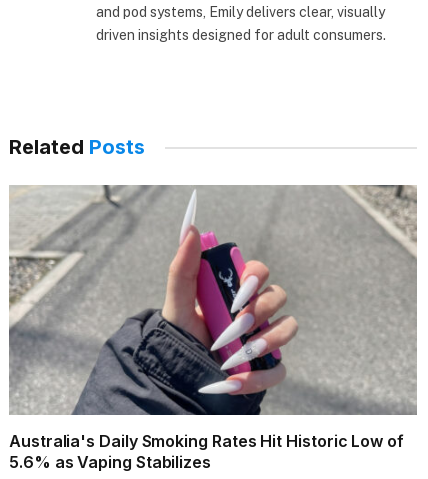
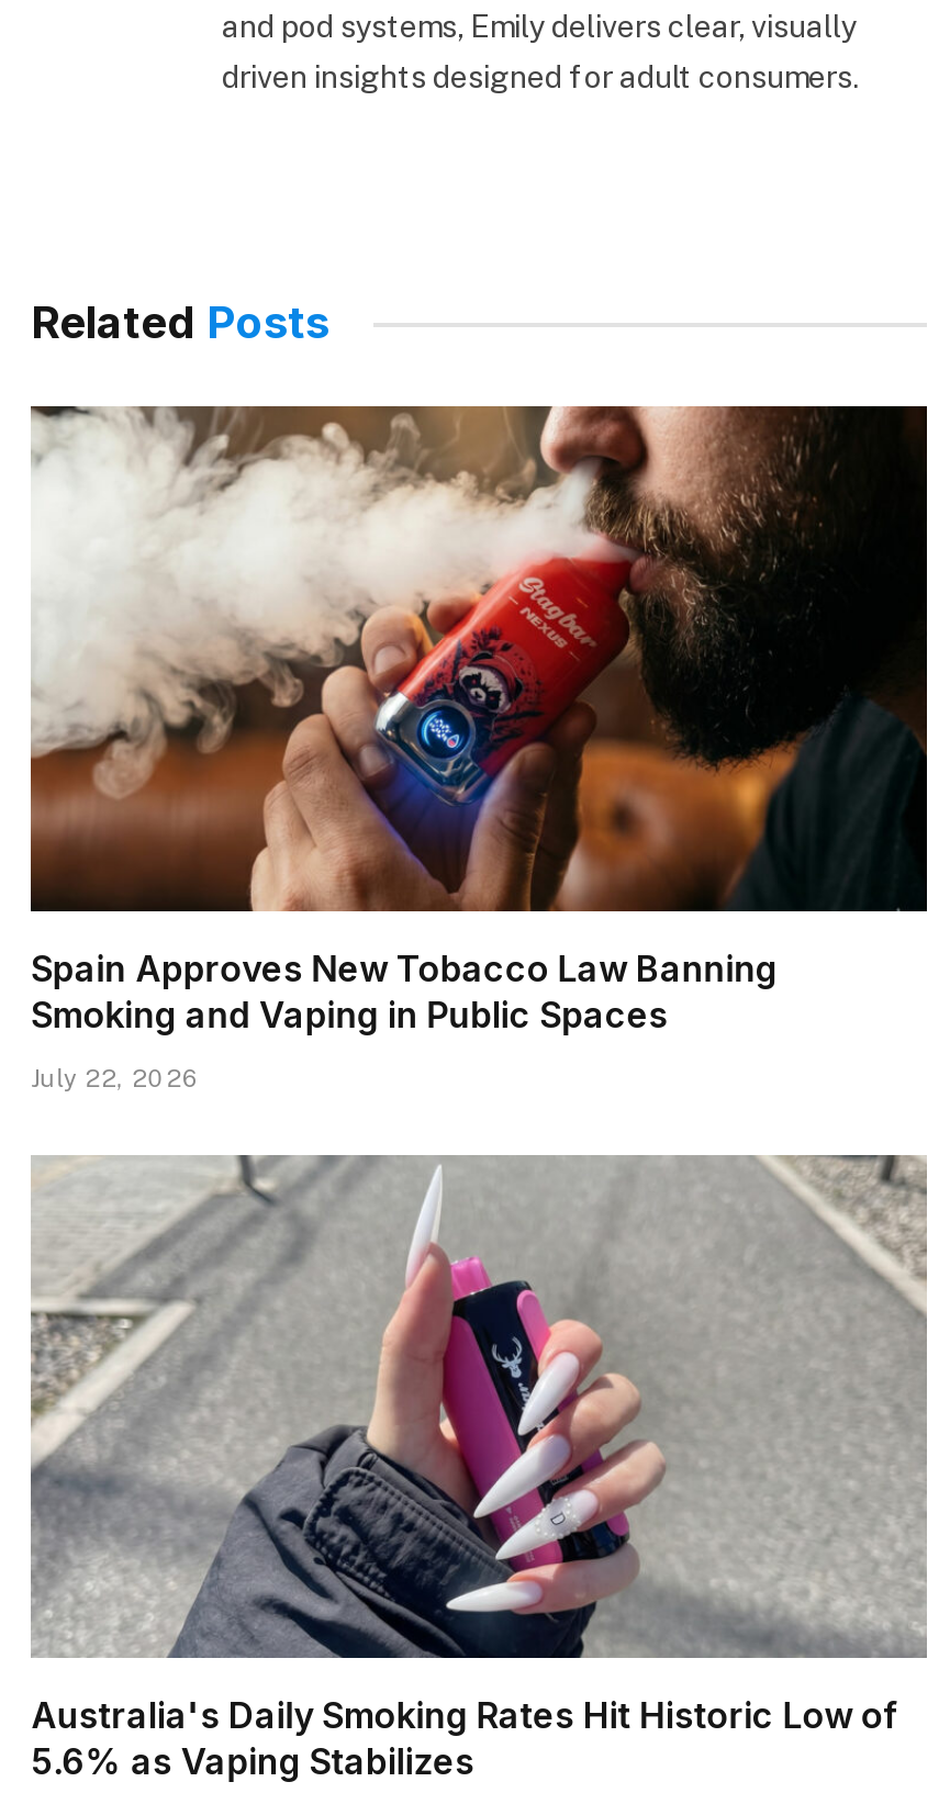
+ [image]
+ Spain Approves New Tobacco Law Banning
+ Smoking and Vaping in Public Spaces
+ July 22, 2026
